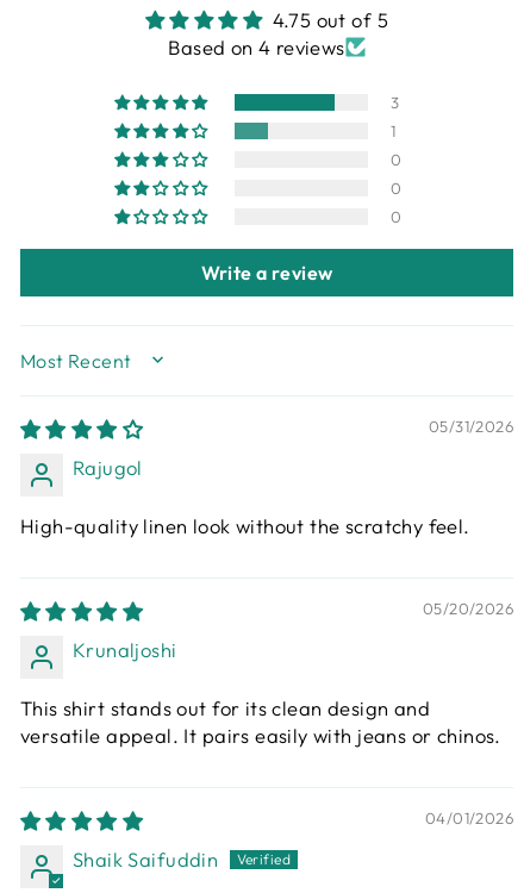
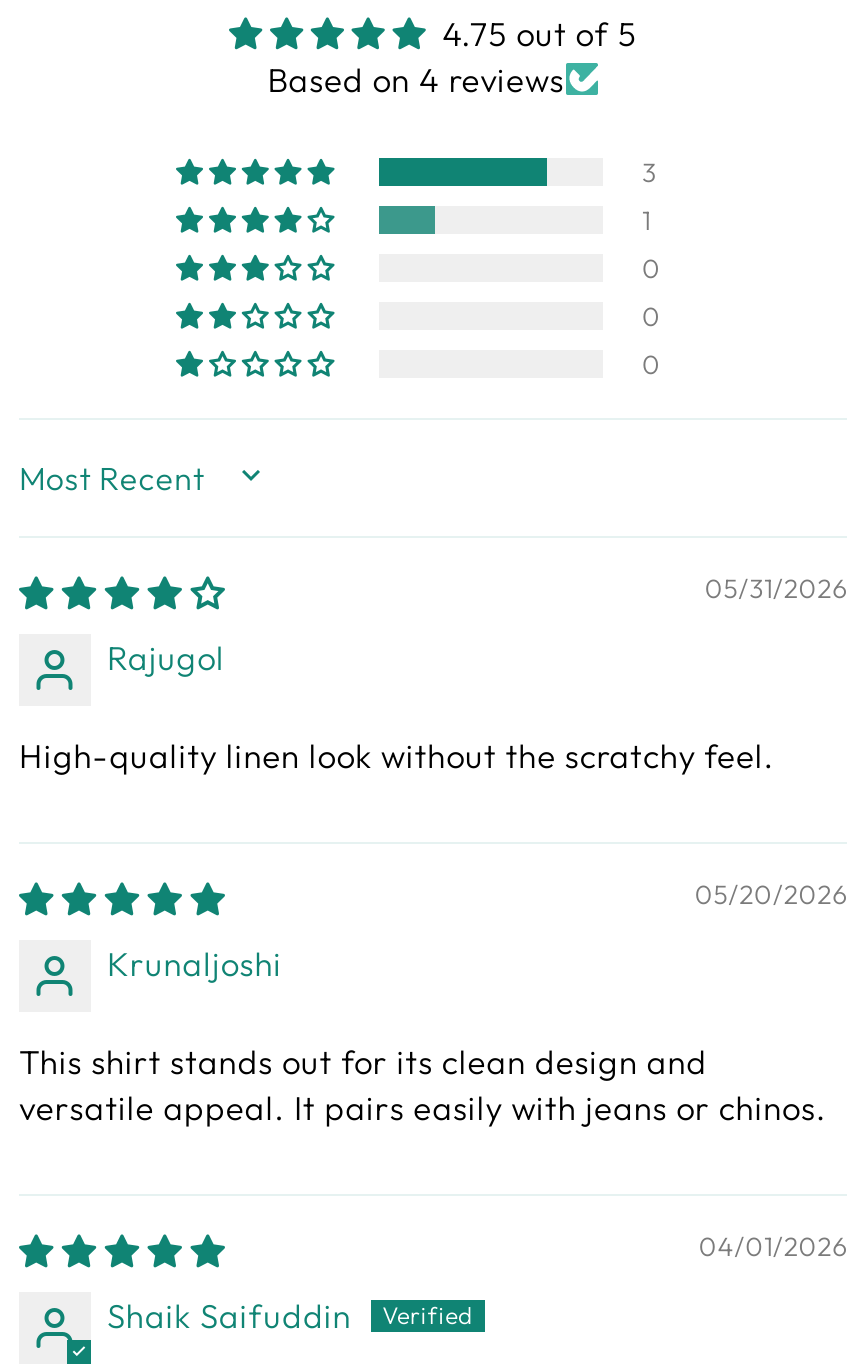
- Write a review
